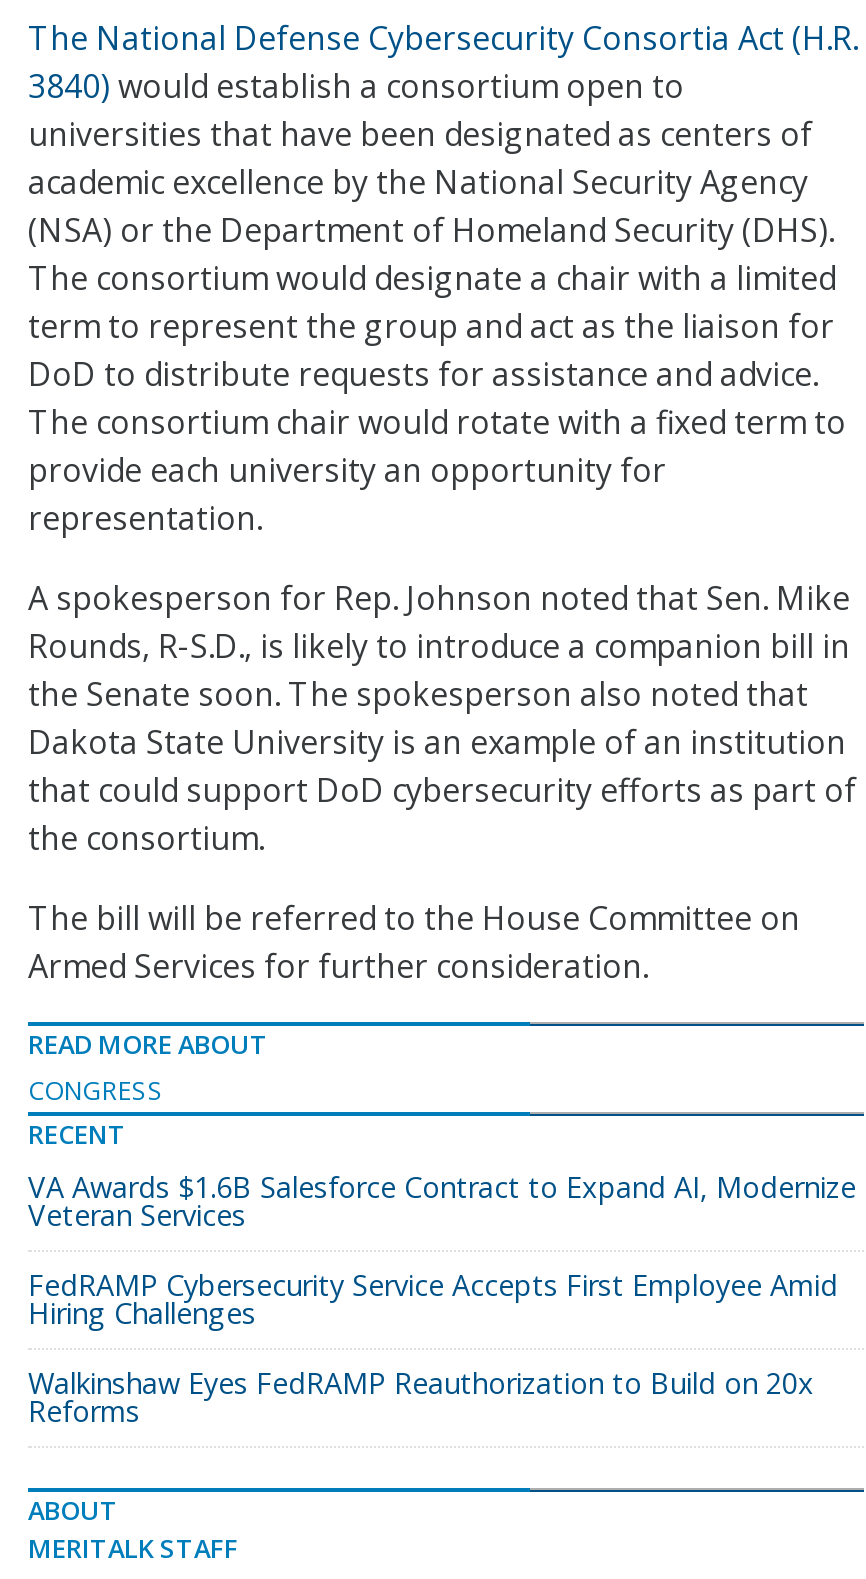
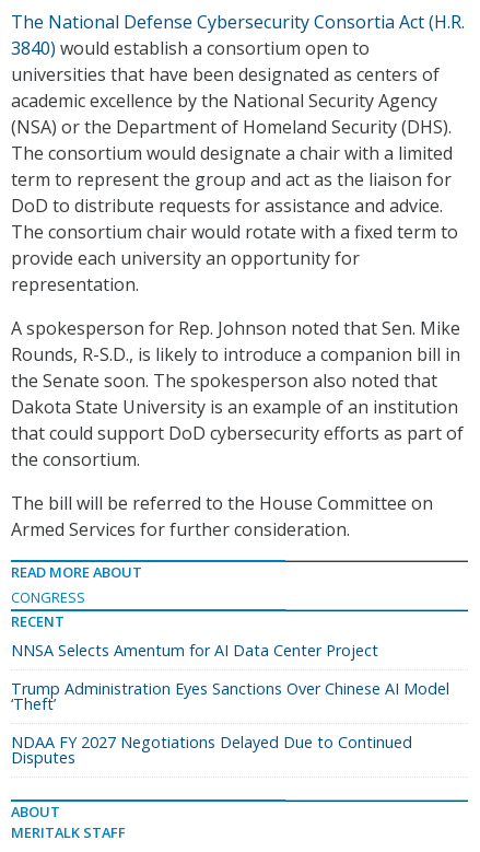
- VA Awards $1.6B Salesforce Contract to Expand AI, Modernize
- Veteran Services
+ NNSA Selects Amentum for AI Data Center Project

- FedRAMP Cybersecurity Service Accepts First Employee Amid
- Hiring Challenges
+ Trump Administration Eyes Sanctions Over Chinese AI Model
+ ‘Theft’

- Walkinshaw Eyes FedRAMP Reauthorization to Build on 20x
- Reforms
+ NDAA FY 2027 Negotiations Delayed Due to Continued
+ Disputes
